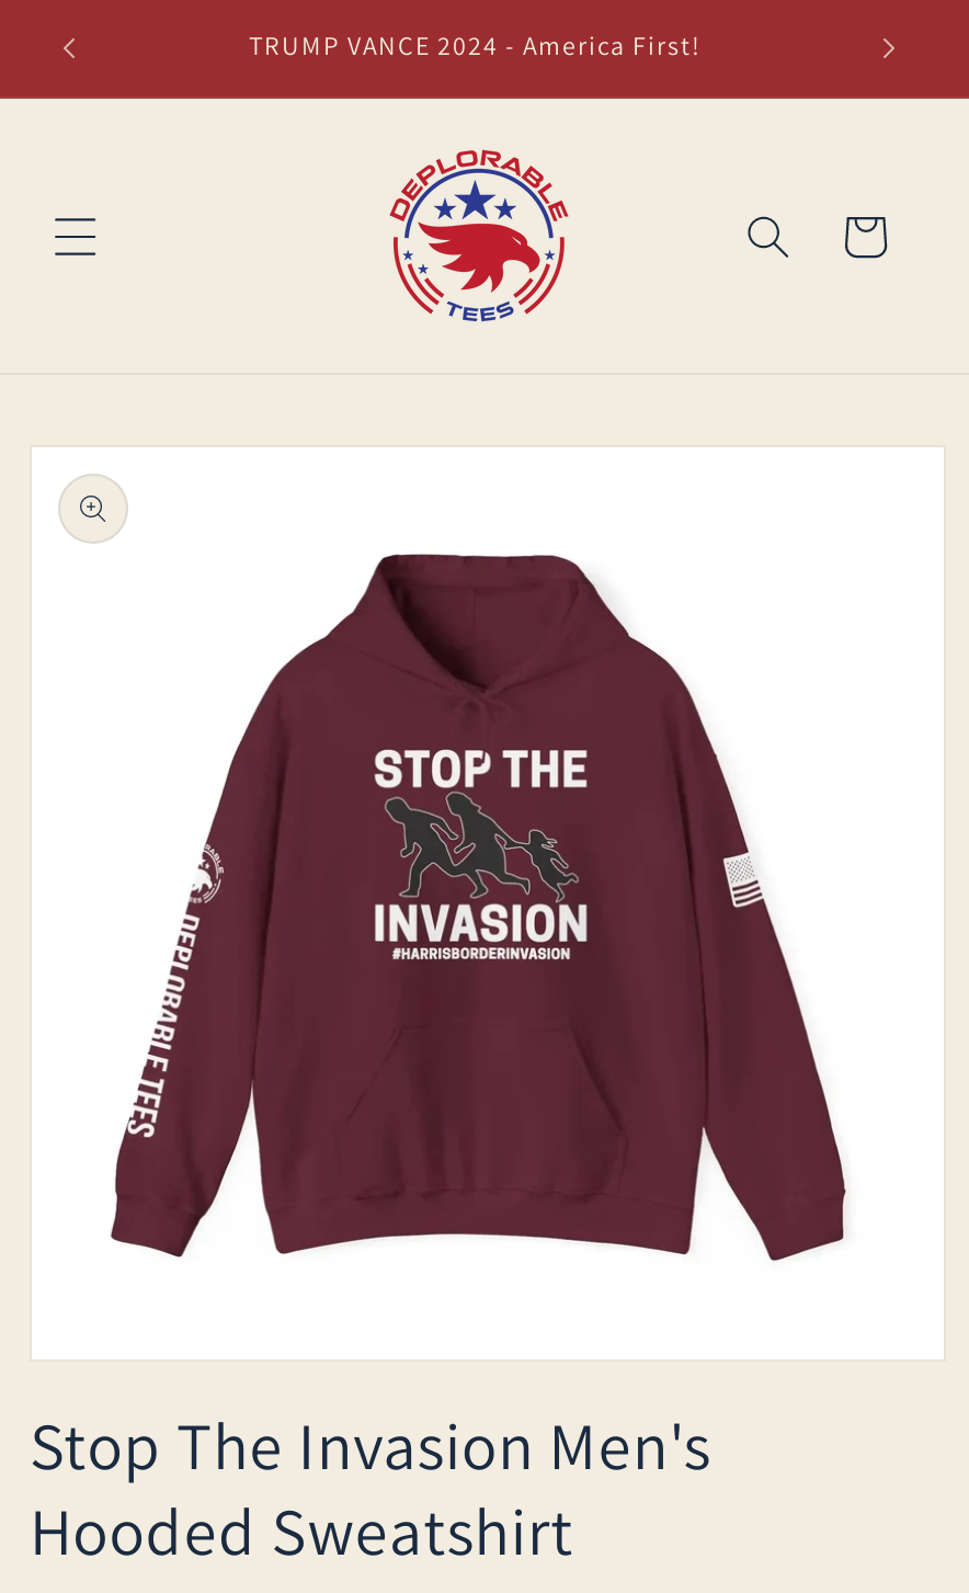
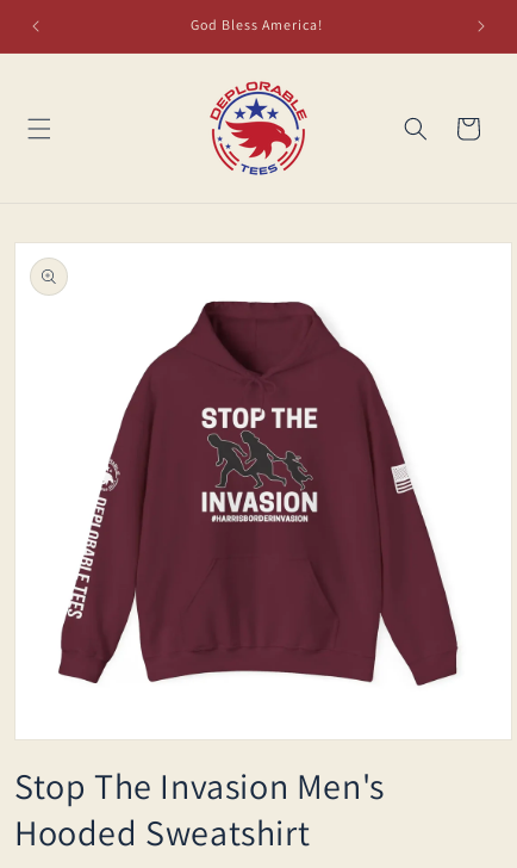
- TRUMP VANCE 2024 - America First!
+ God Bless America!
